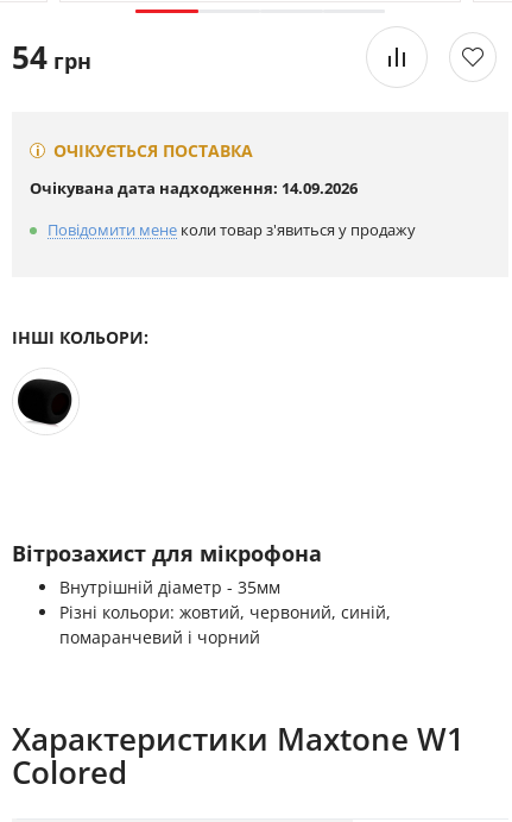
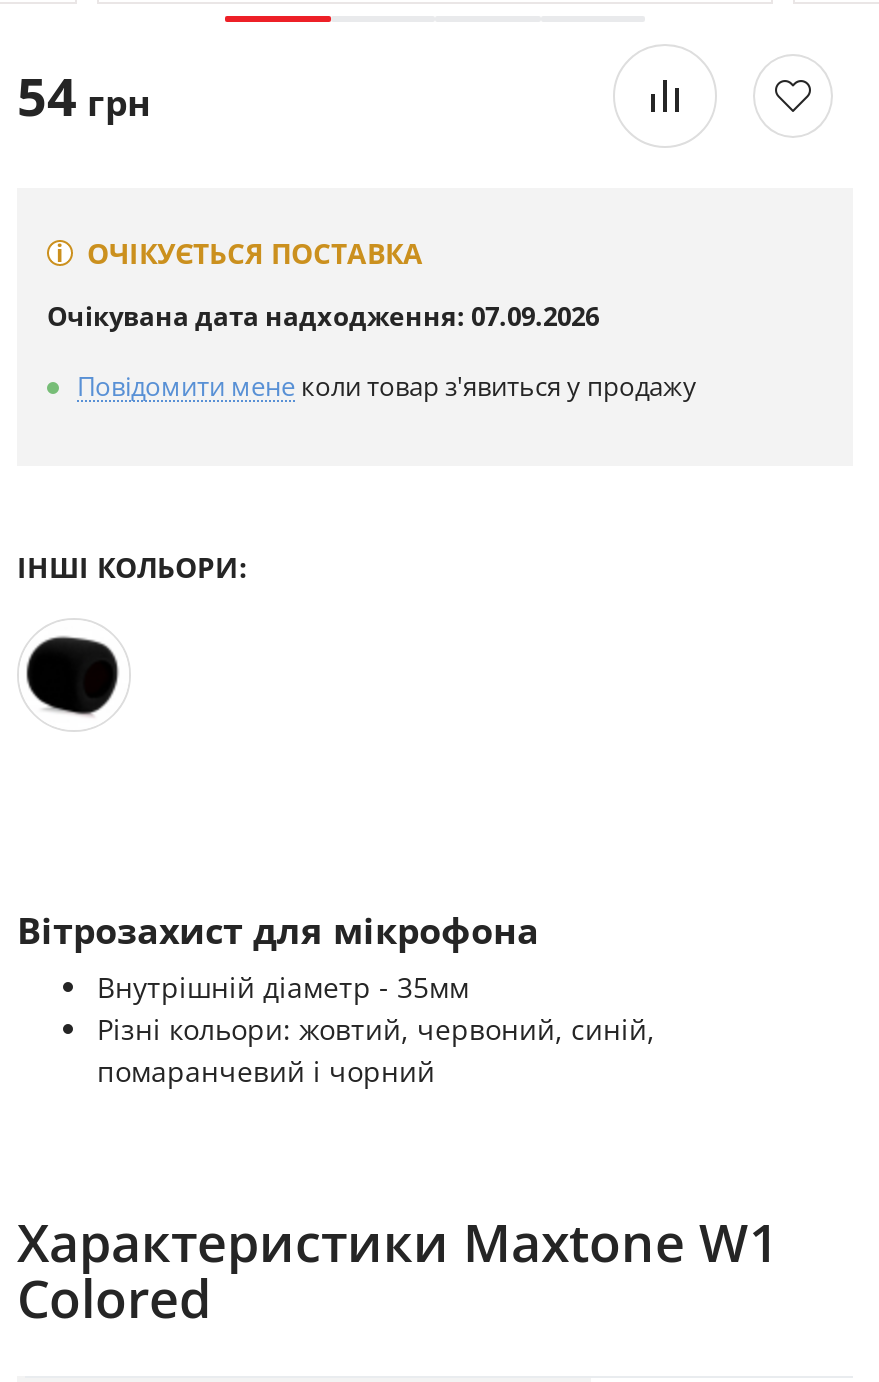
- Очікувана дата надходження: 14.09.2026
+ Очікувана дата надходження: 07.09.2026
